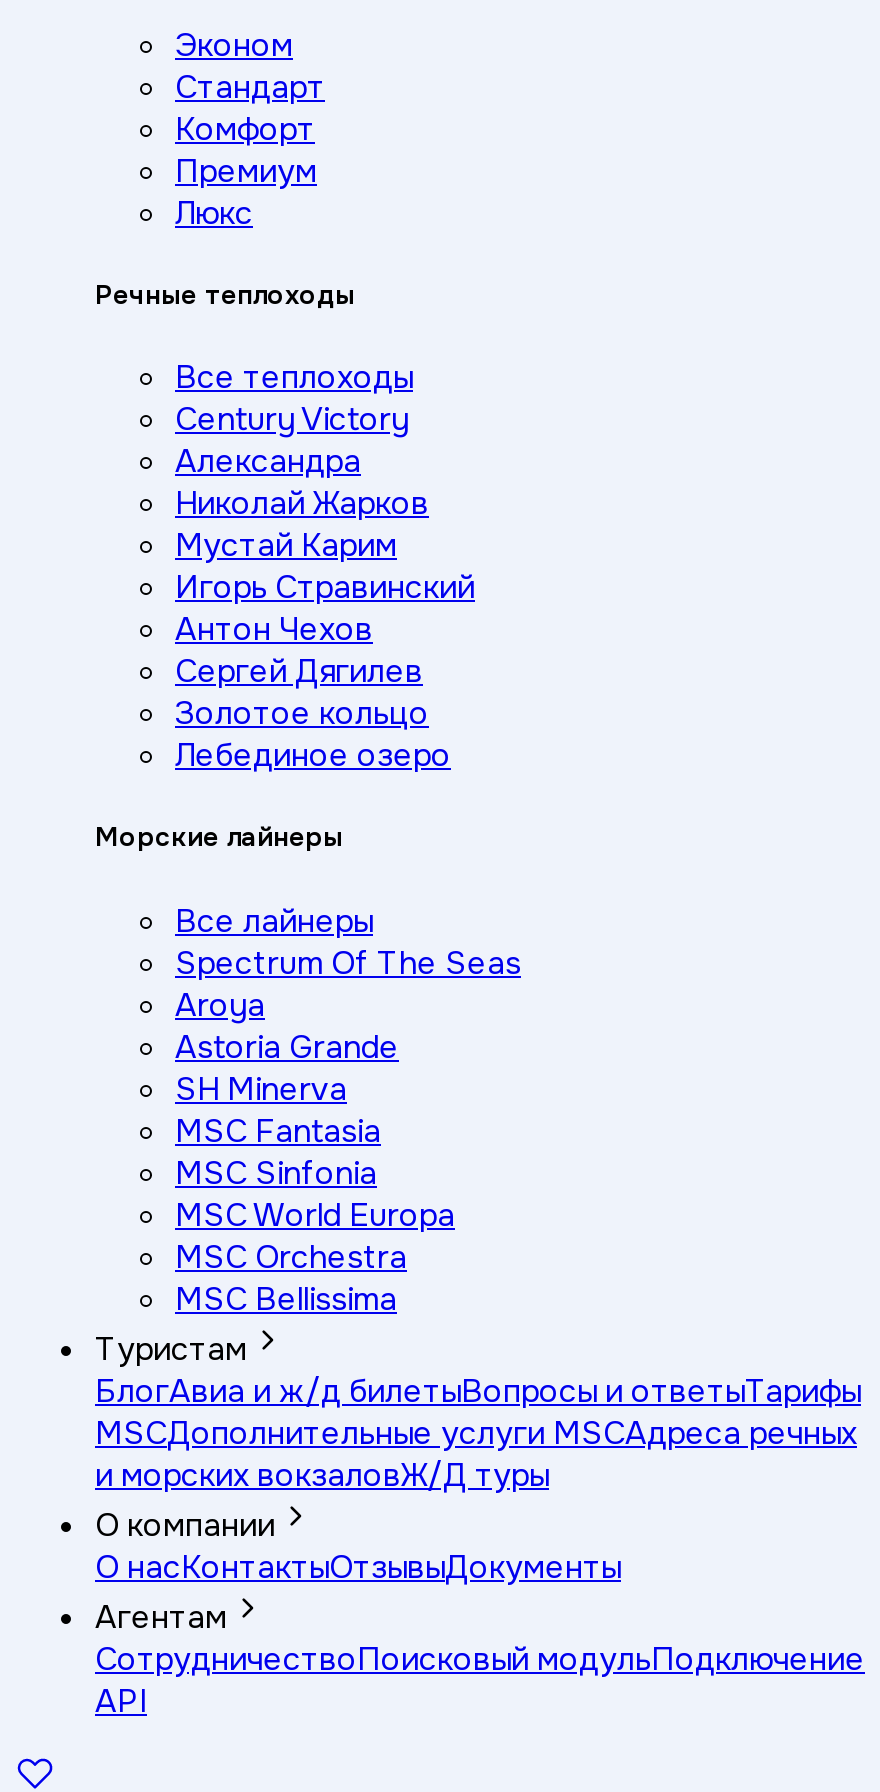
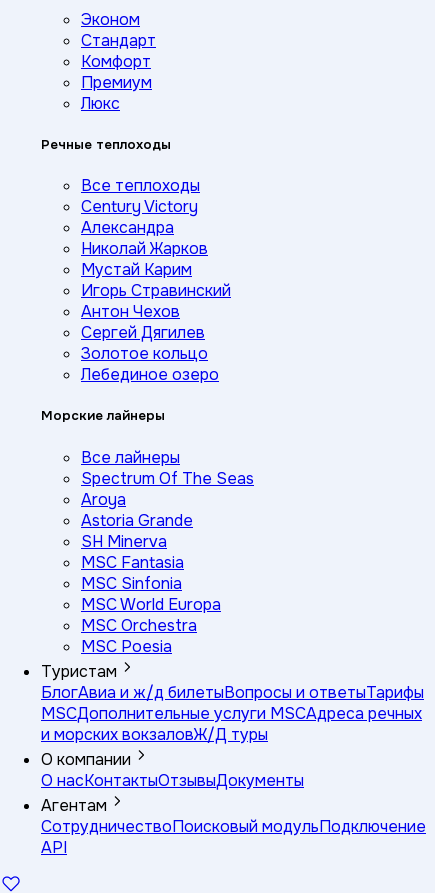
- MSC Bellissima
+ MSC Poesia
